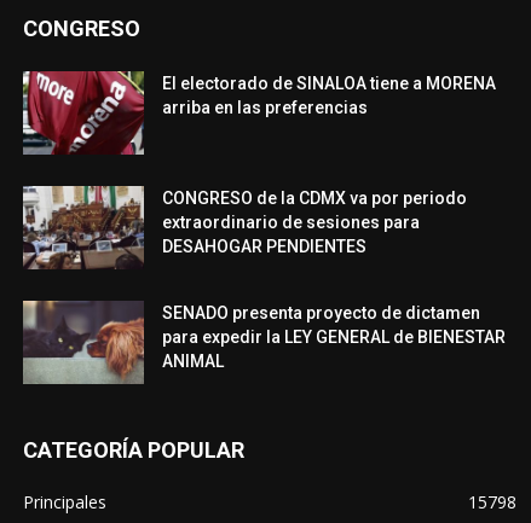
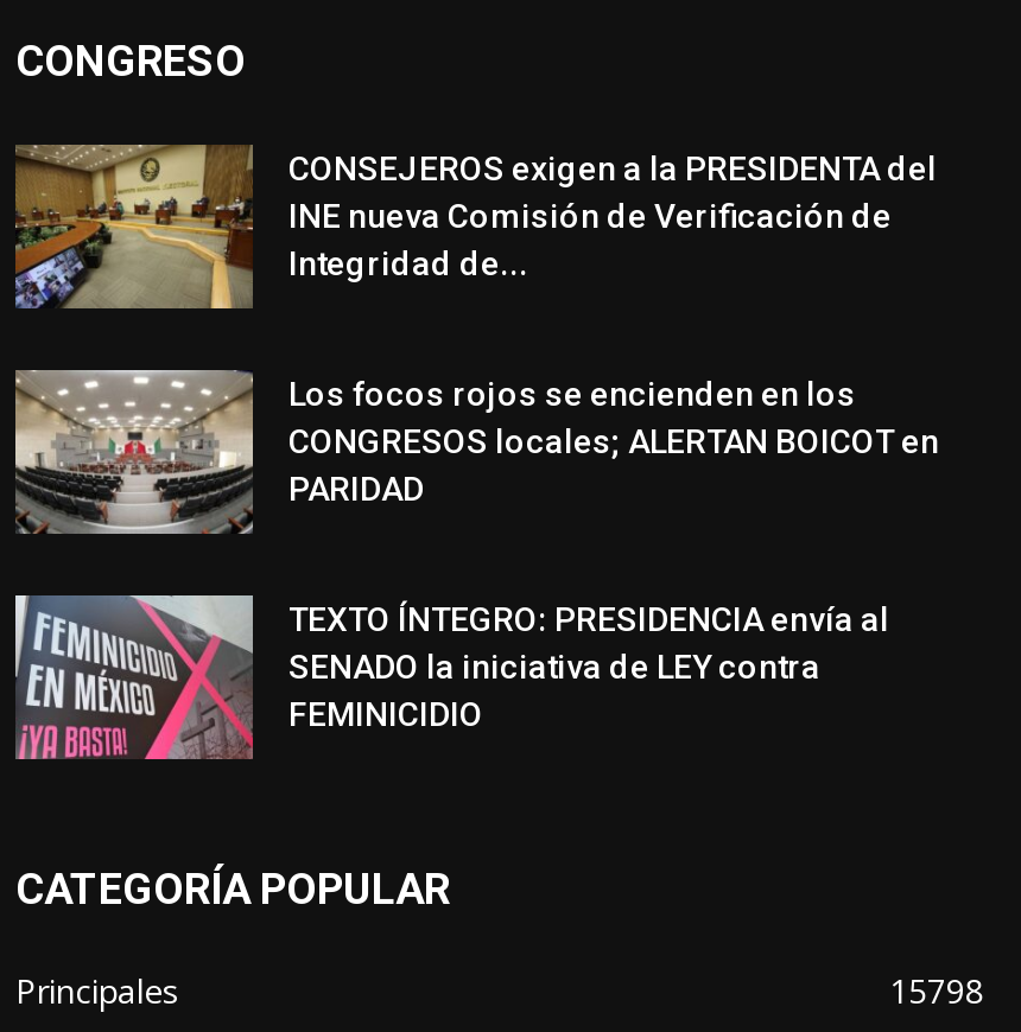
- [image]
- El electorado de SINALOA tiene a MORENA
- arriba en las preferencias
+ [image]
+ CONSEJEROS exigen a la PRESIDENTA del
+ INE nueva Comisión de Verificación de
+ Integridad de...

- [image]
- CONGRESO de la CDMX va por periodo
- extraordinario de sesiones para
- DESAHOGAR PENDIENTES
+ [image]
+ Los focos rojos se encienden en los
+ CONGRESOS locales; ALERTAN BOICOT en
+ PARIDAD

- [image]
- SENADO presenta proyecto de dictamen
- para expedir la LEY GENERAL de BIENESTAR
- ANIMAL
+ [image]
+ TEXTO ÍNTEGRO: PRESIDENCIA envía al
+ SENADO la iniciativa de LEY contra
+ FEMINICIDIO
